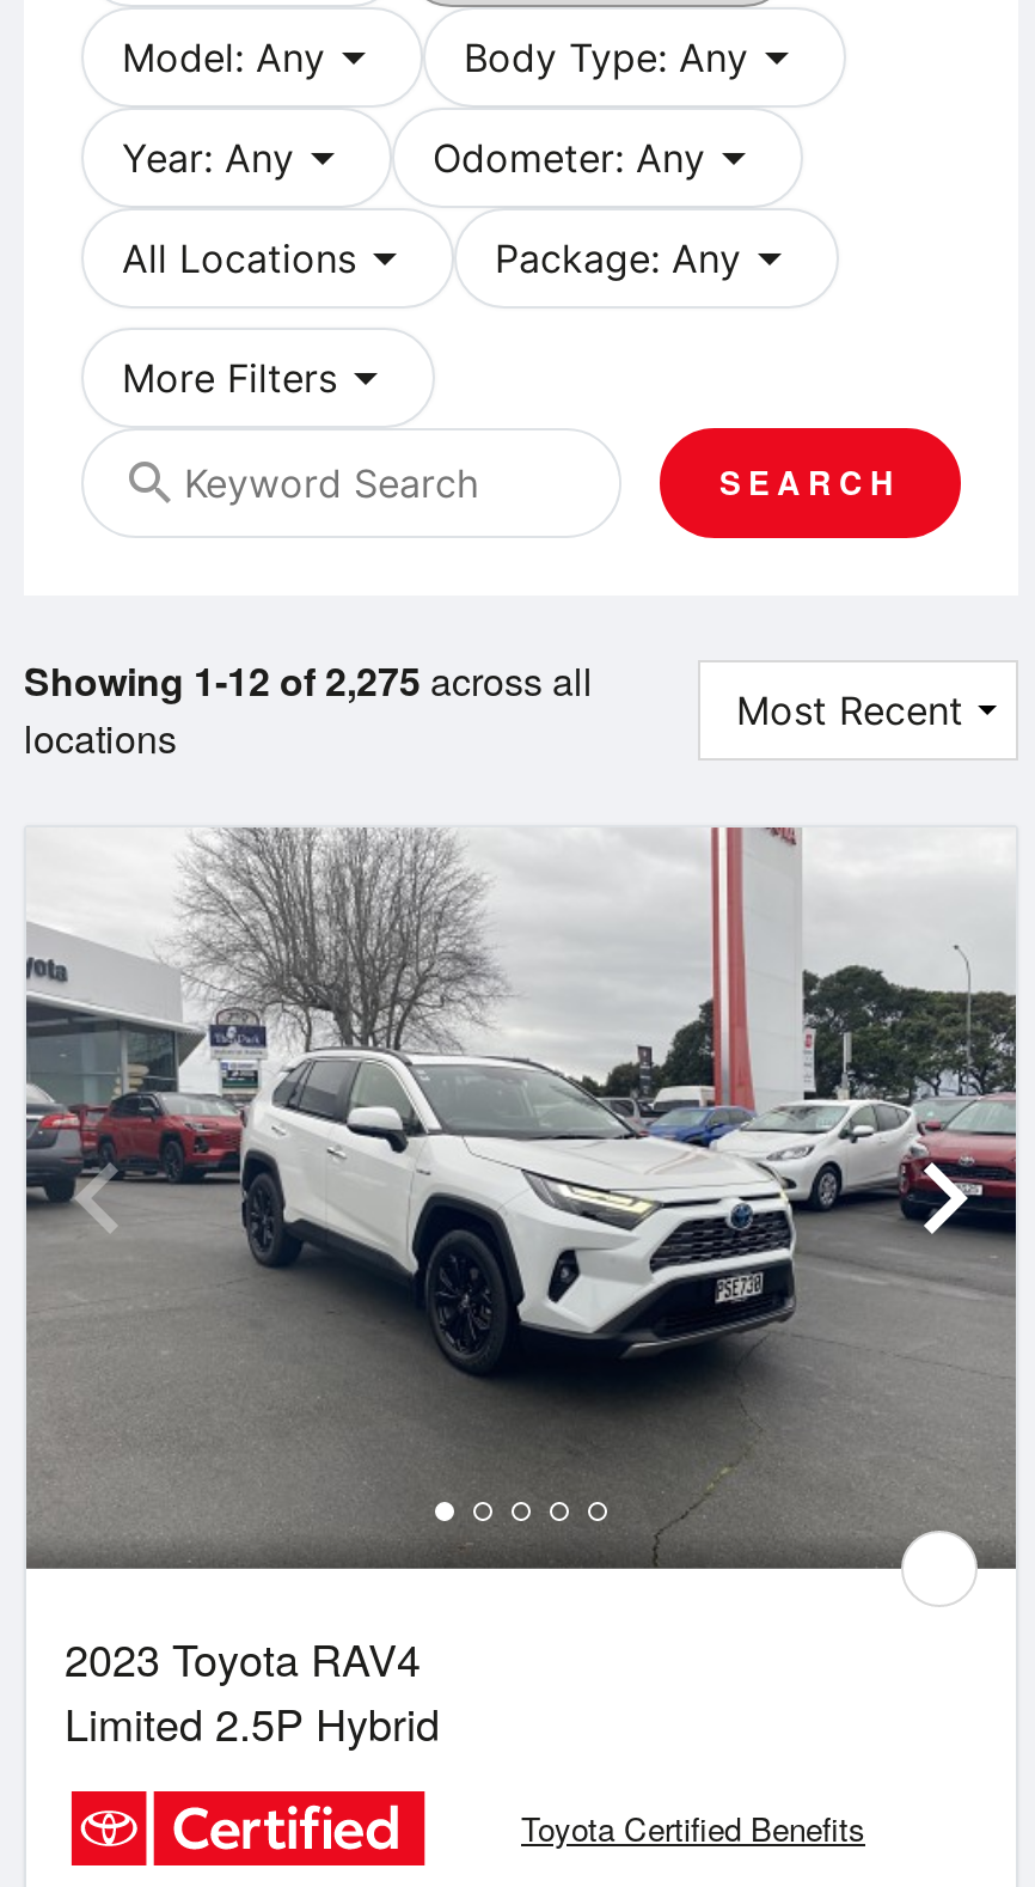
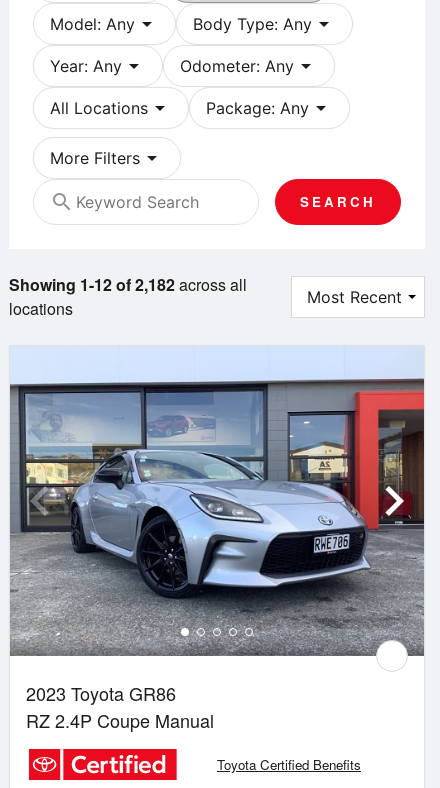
- Showing 1-12 of 2,275 across all
+ Showing 1-12 of 2,182 across all

- [image]
- 2023 Toyota RAV4
- Limited 2.5P Hybrid
+ [image]
+ 2023 Toyota GR86
+ RZ 2.4P Coupe Manual
